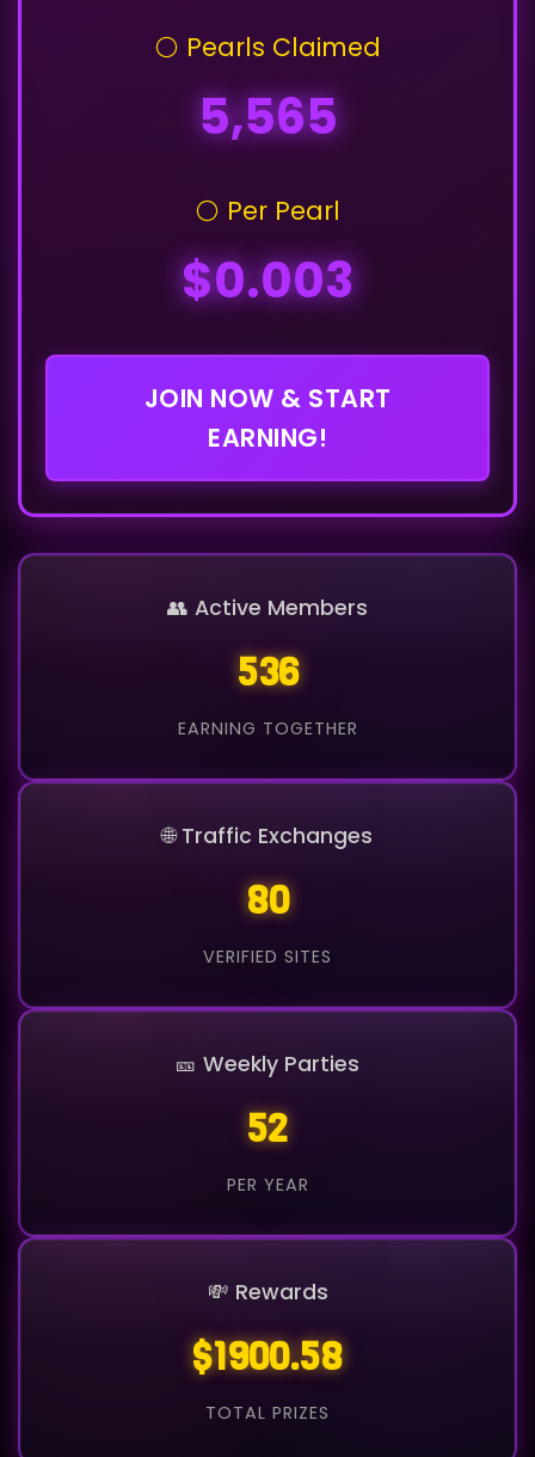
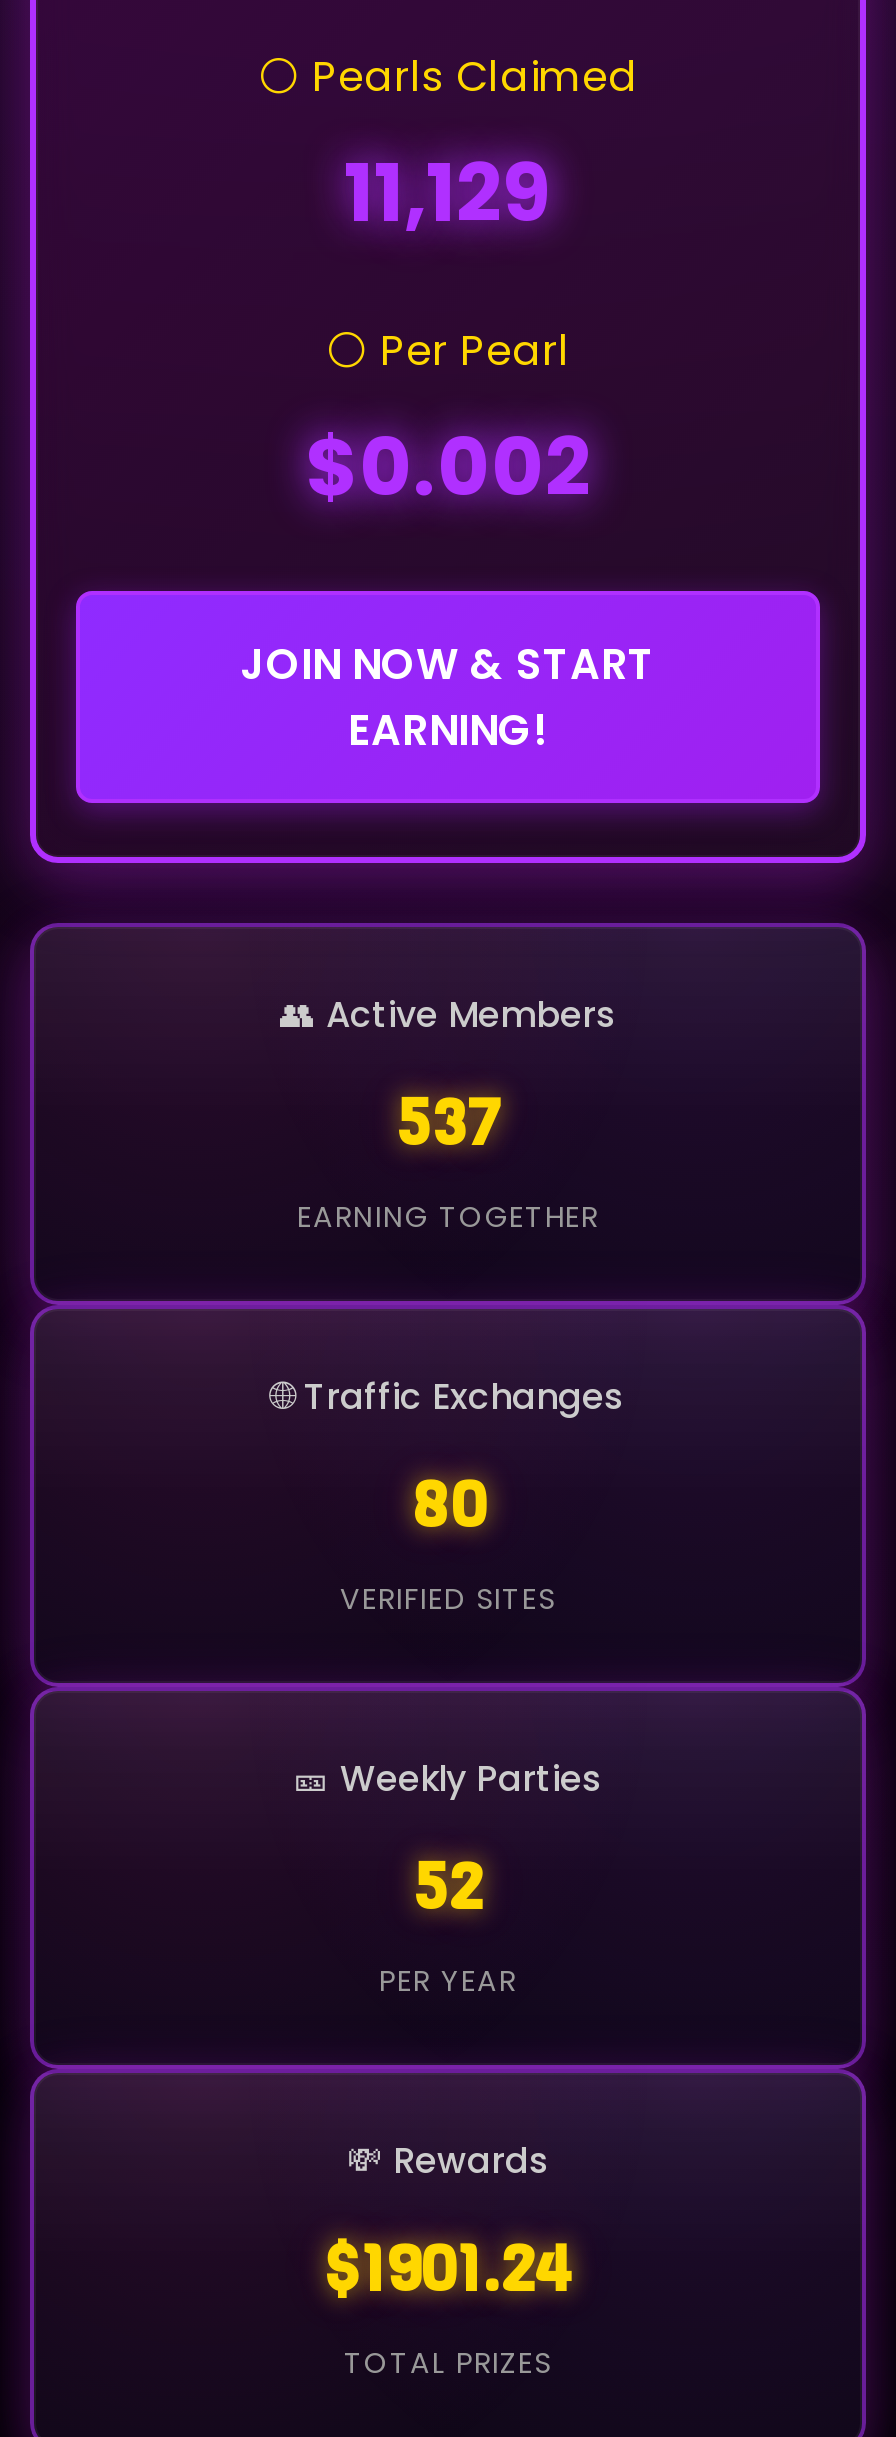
- 5,565
+ 11,129

- $0.003
+ $0.002

- 536
+ 537

- $1900.58
+ $1901.24
